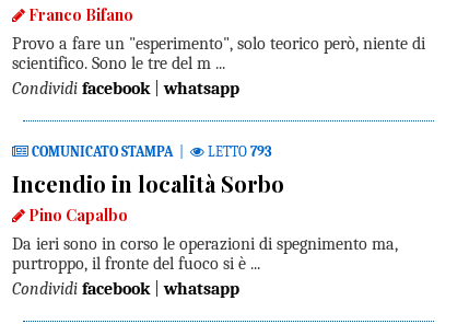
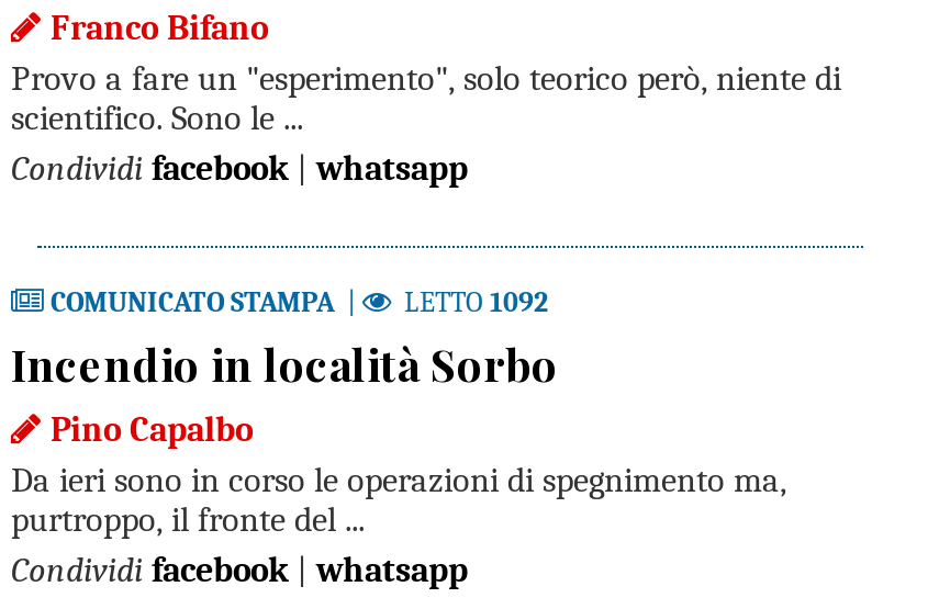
- scientifico. Sono le tre del m ...
+ scientifico. Sono le ...

- LETTO 793
+ LETTO 1092

- purtroppo, il fronte del fuoco si è ...
+ purtroppo, il fronte del ...
